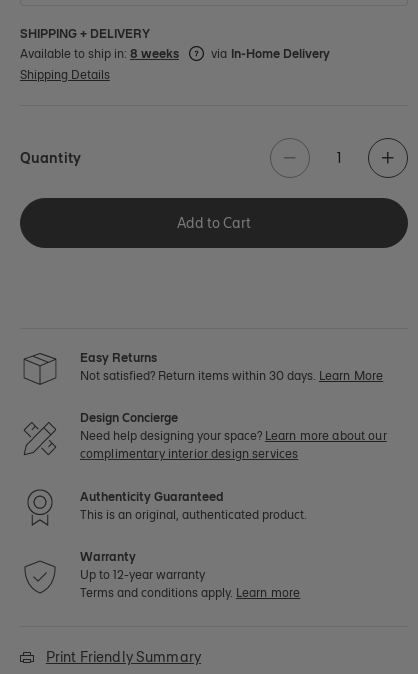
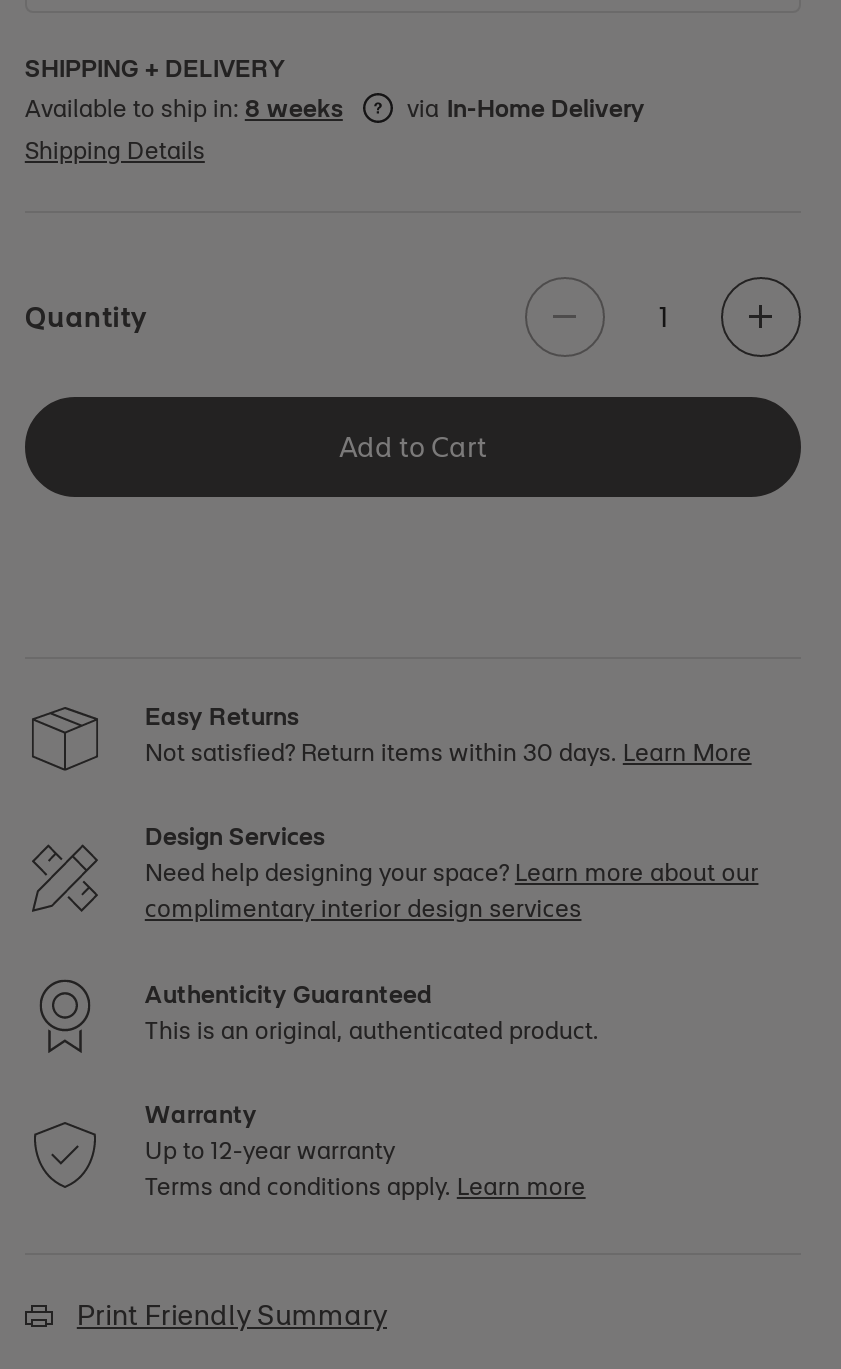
- Design Concierge
+ Design Services
